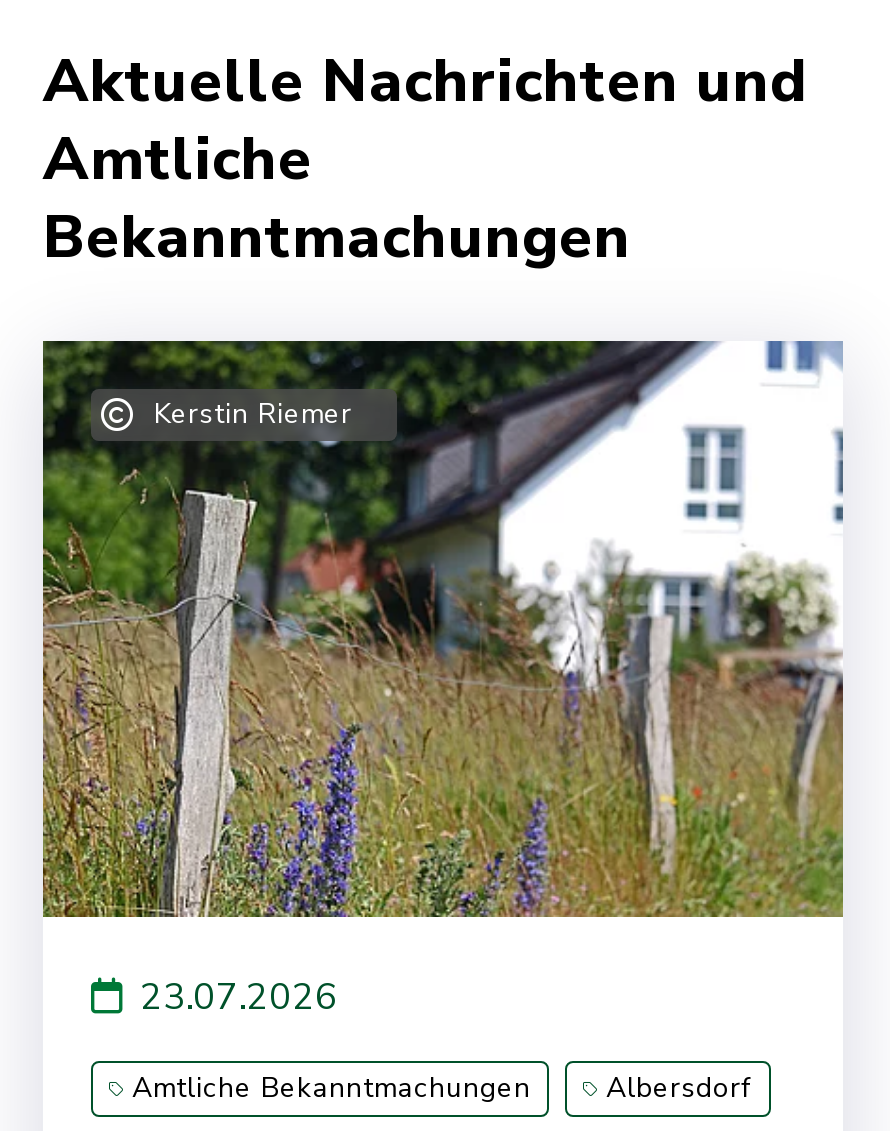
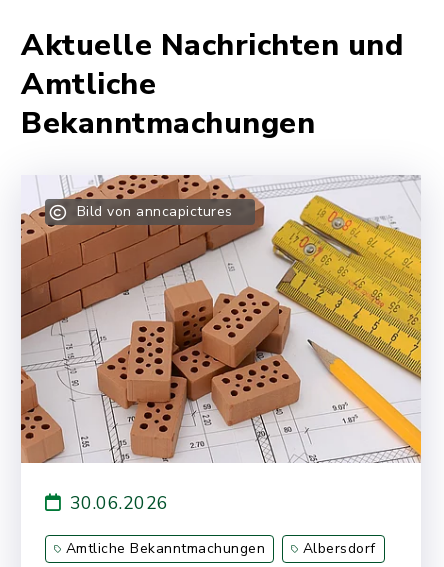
- [image]
- Kerstin Riemer
+ [image]
+ Bild von anncapictures

- 23.07.2026
+ 30.06.2026
